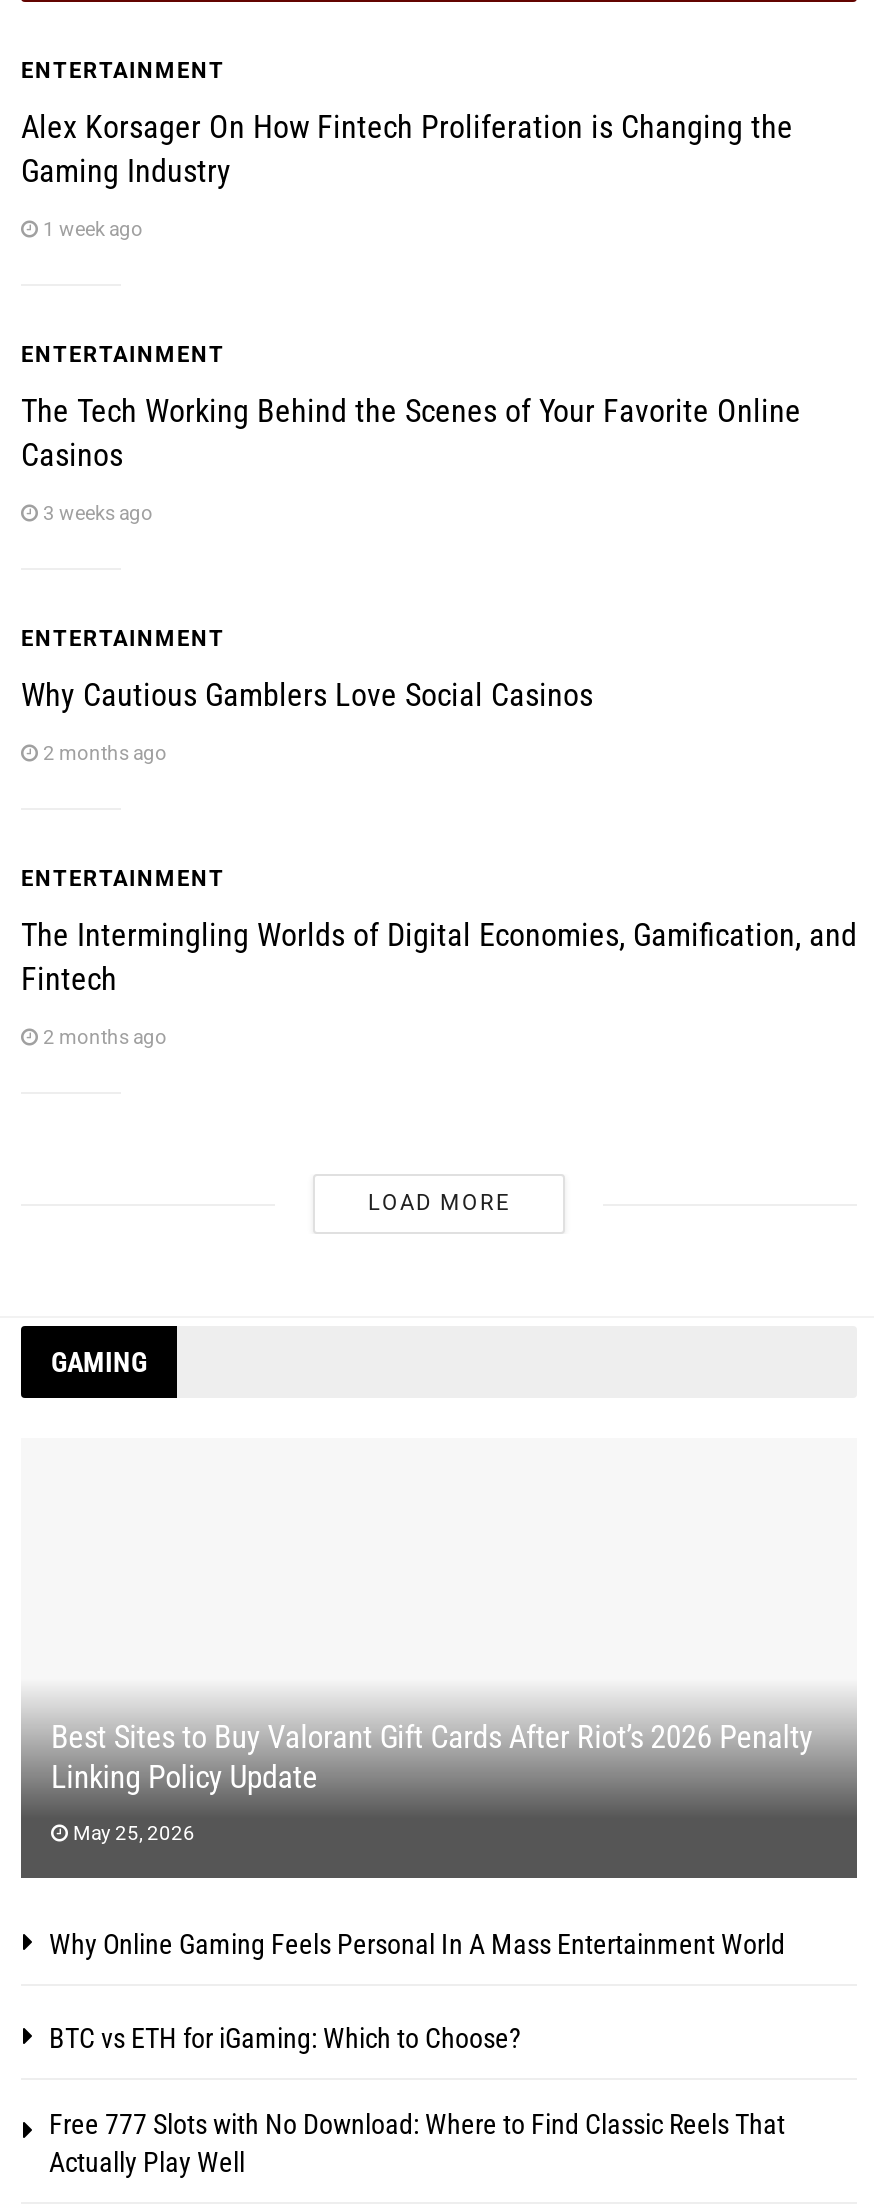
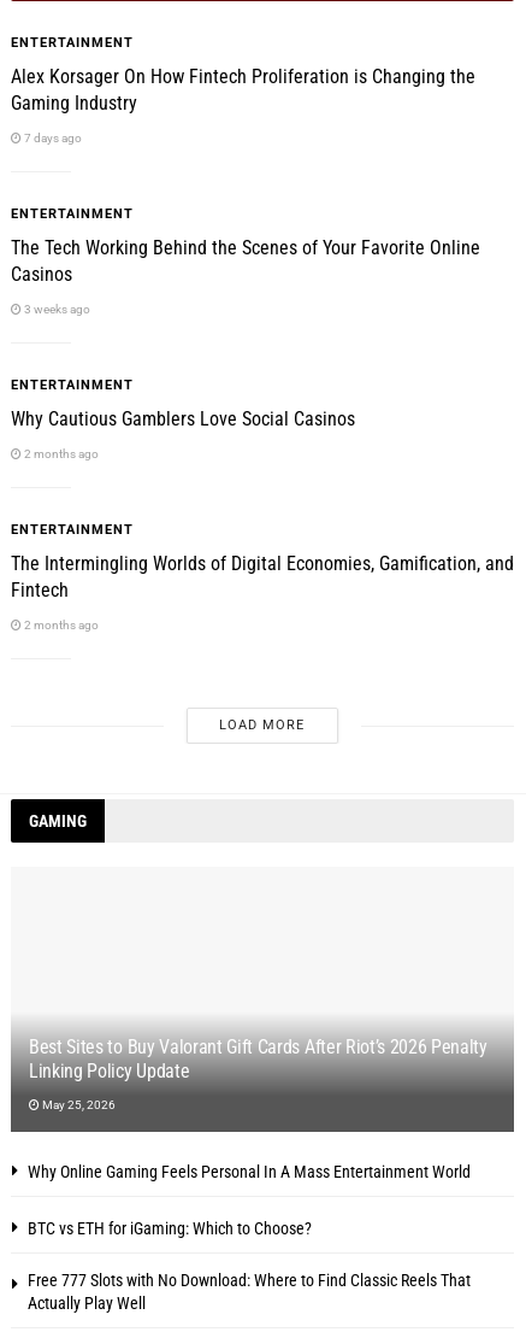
- 1 week ago
+ 7 days ago
